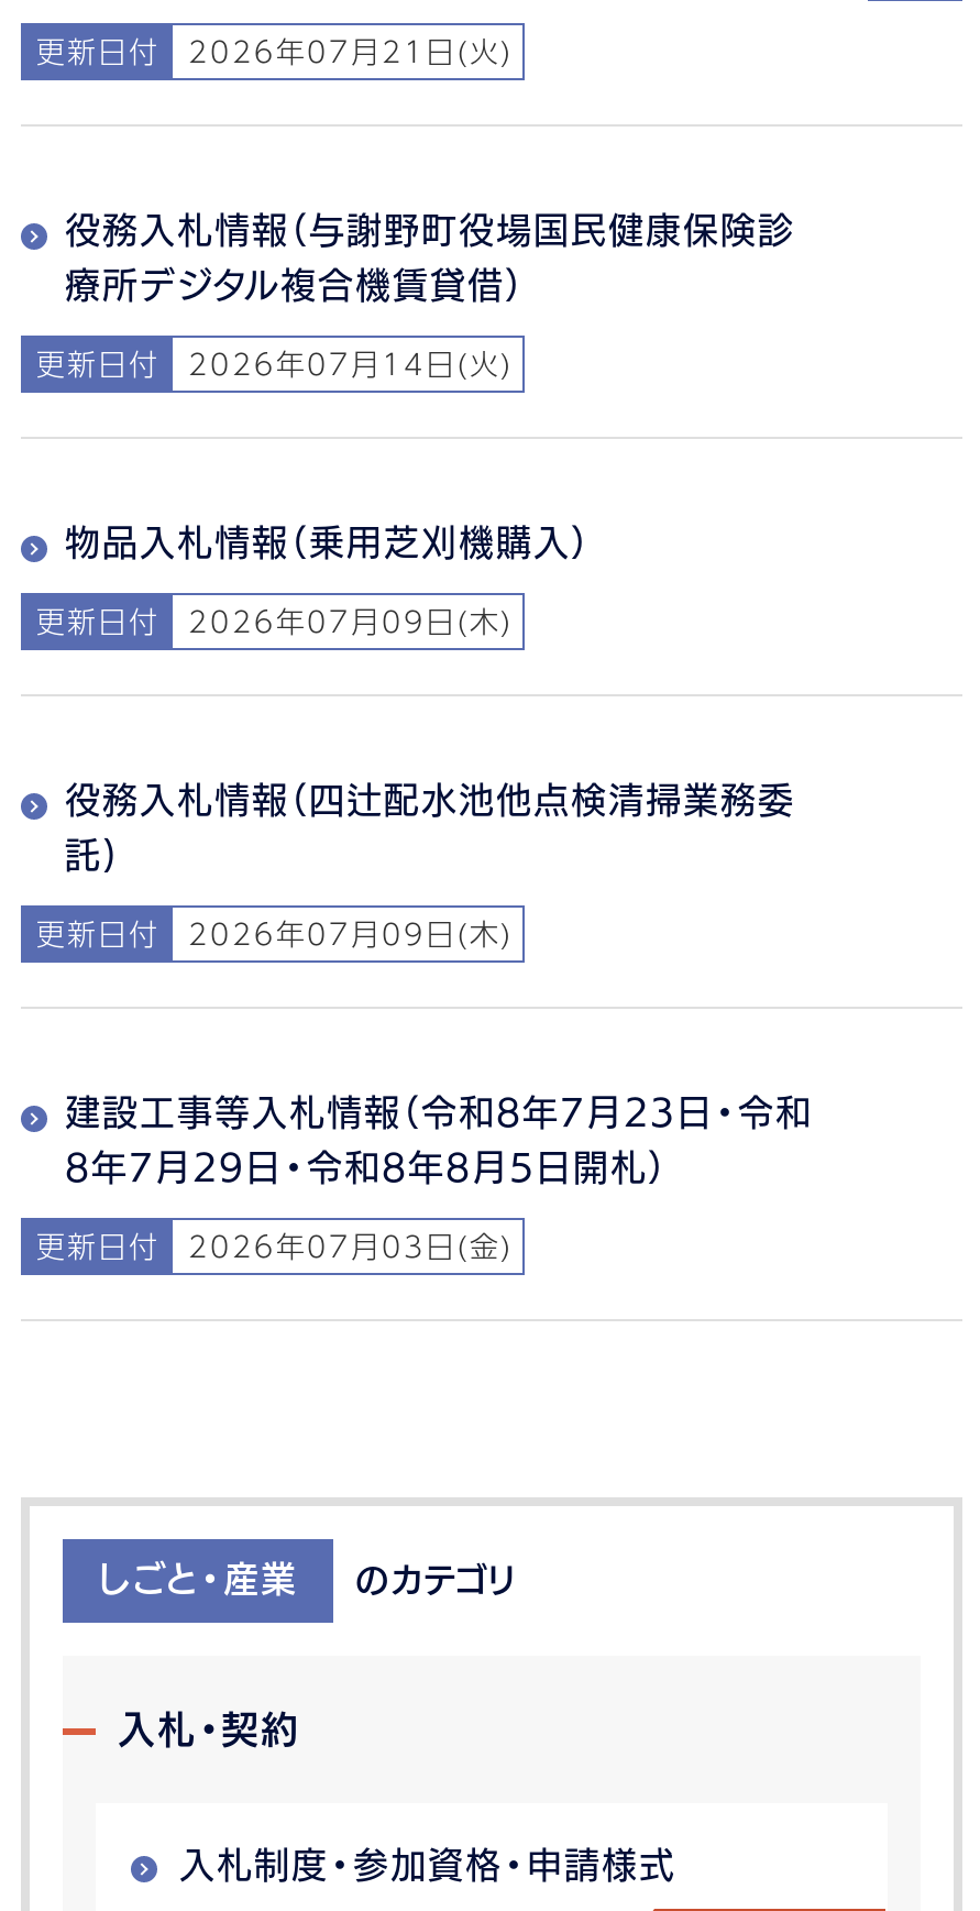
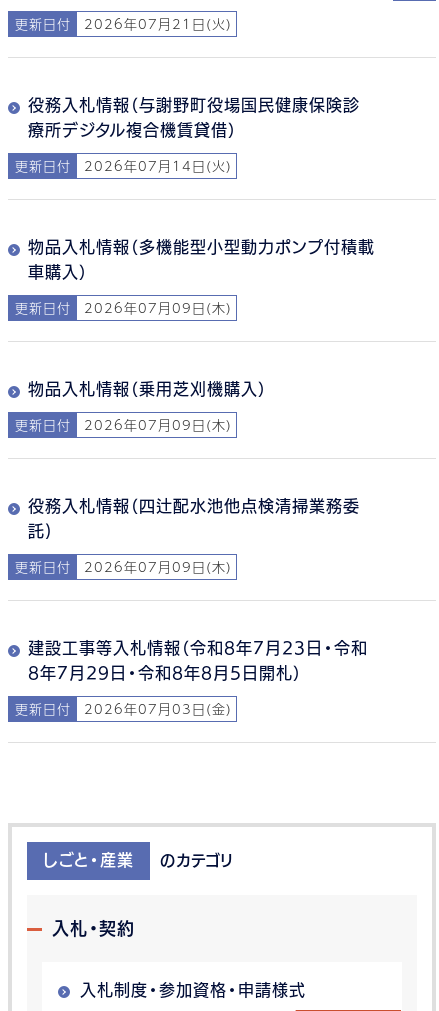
+ 物品入札情報（多機能型小型動力ポンプ付積載
+ 車購入）
+ 更新日付
+ 2026年07月09日(木)
